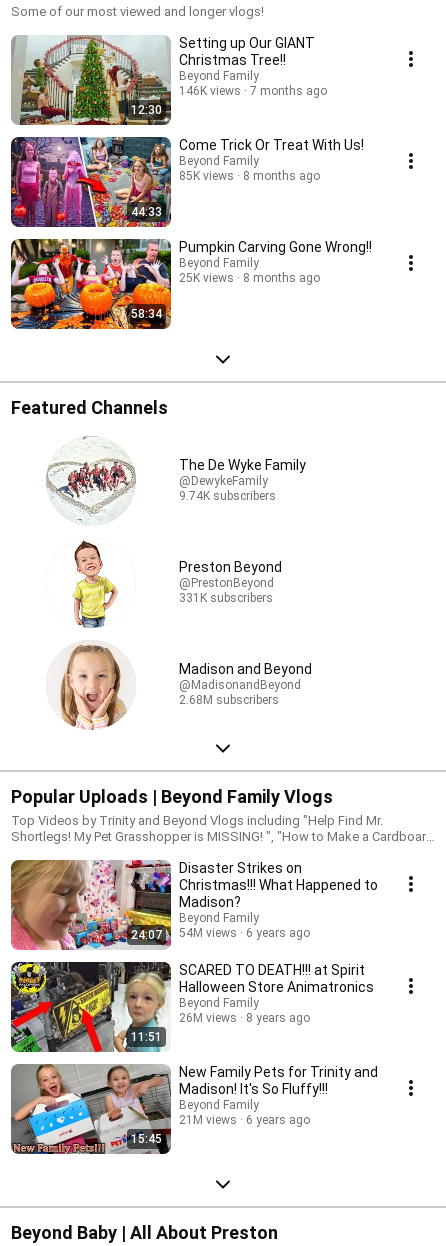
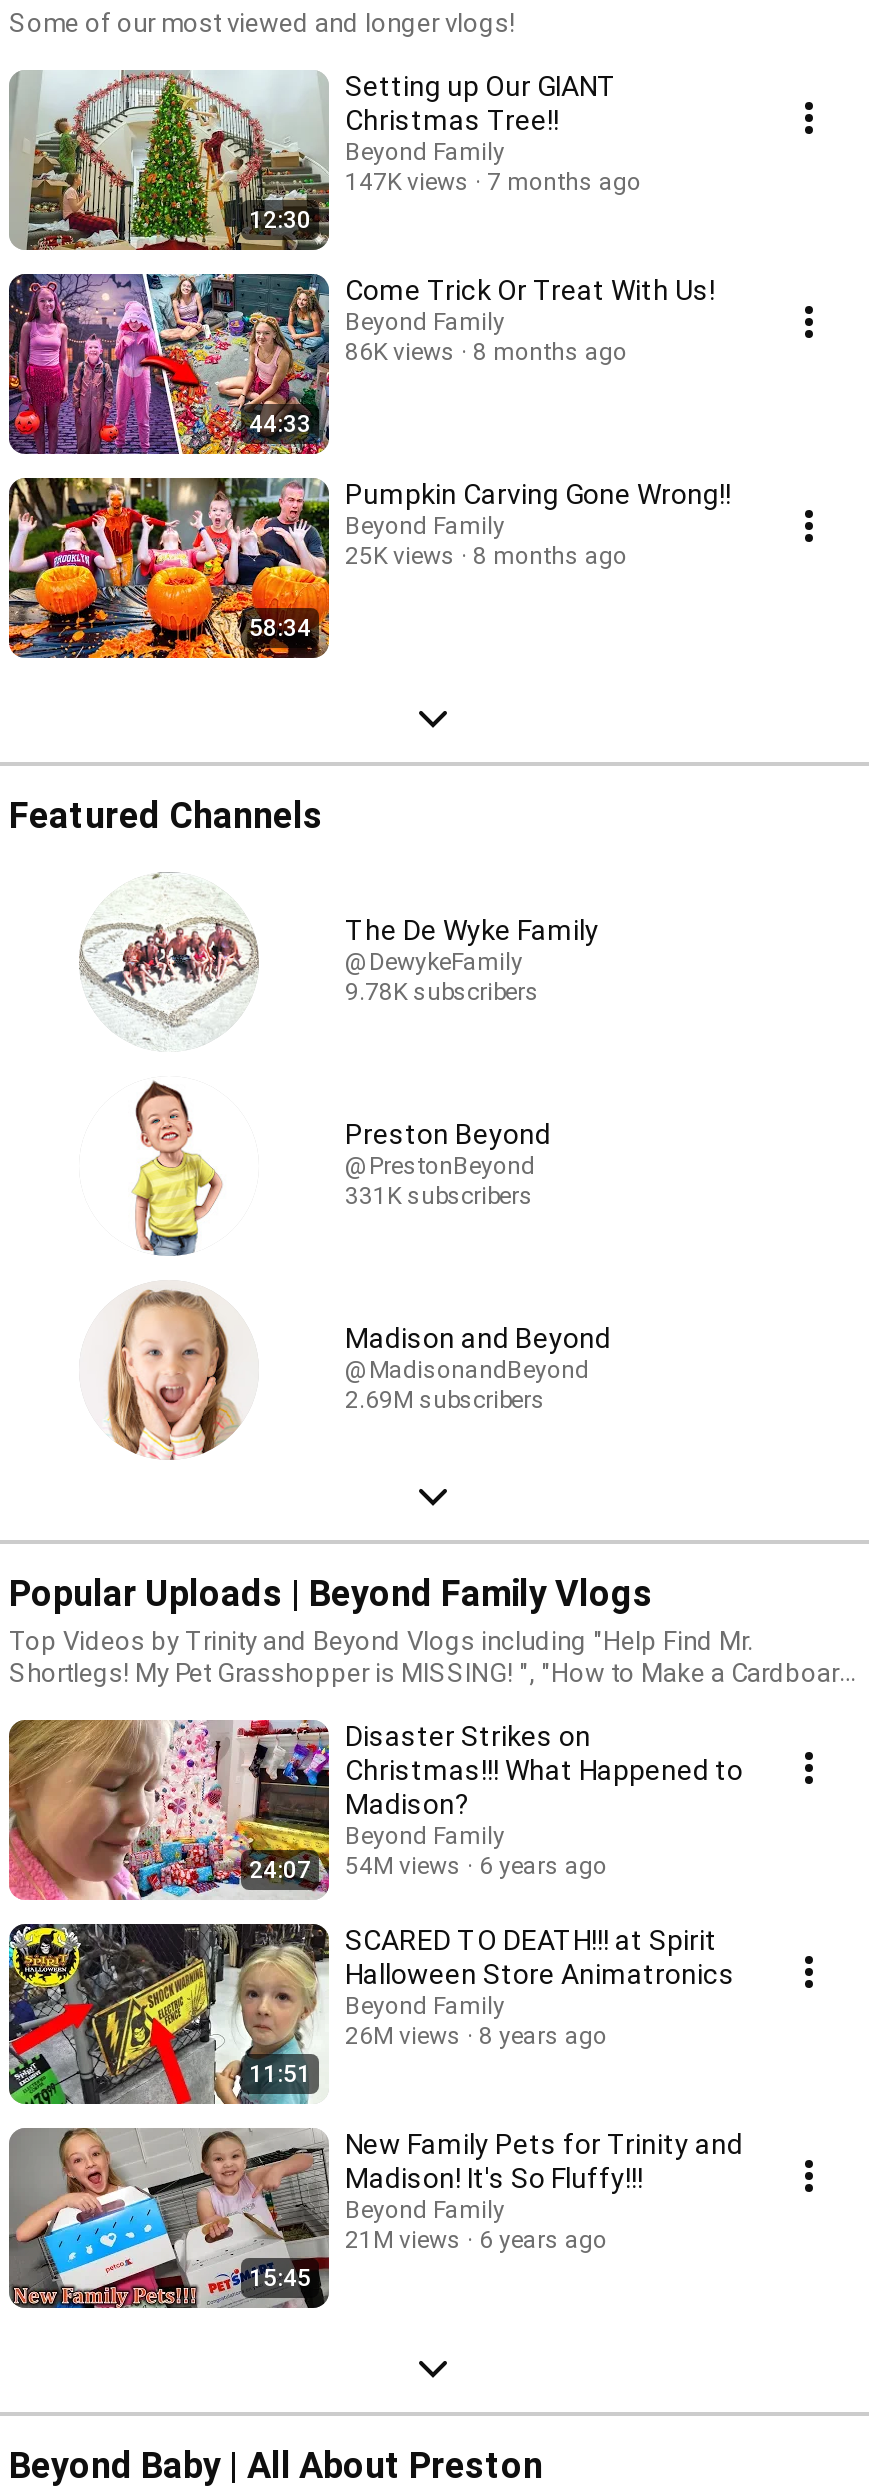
- 146K views 7 months ago
+ 147K views 7 months ago

- 85K views 8 months ago
+ 86K views 8 months ago

- 9.74K subscribers
+ 9.78K subscribers

- 2.68M subscribers
+ 2.69M subscribers
